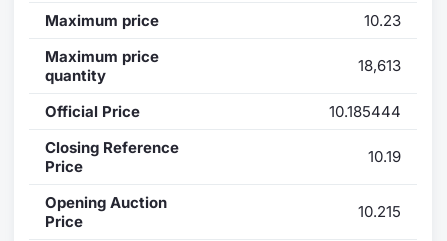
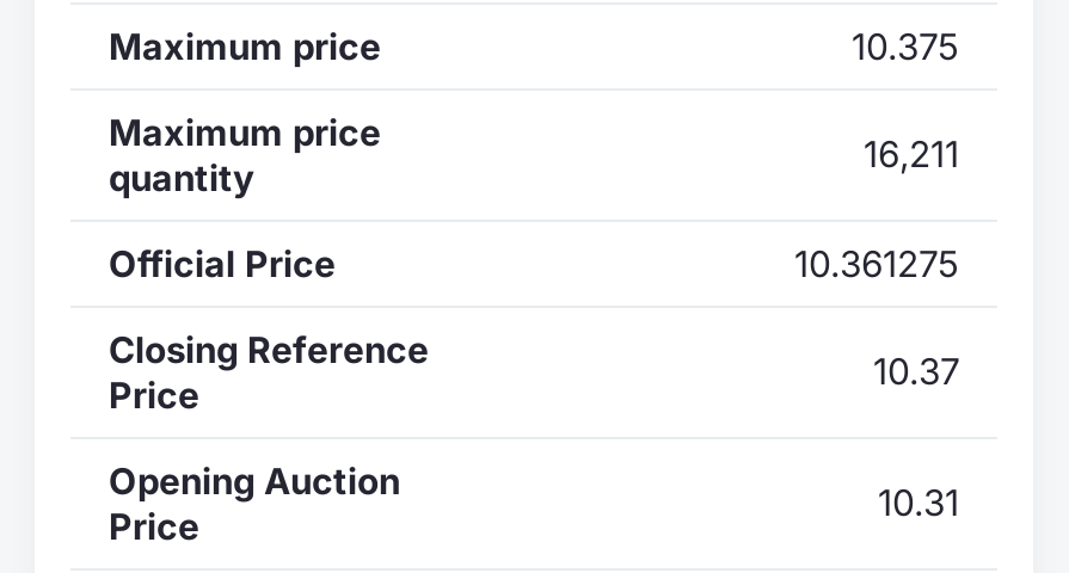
- 10.23
+ 10.375

- 18,613
+ 16,211

- 10.185444
+ 10.361275

- 10.19
+ 10.37

- 10.215
+ 10.31
